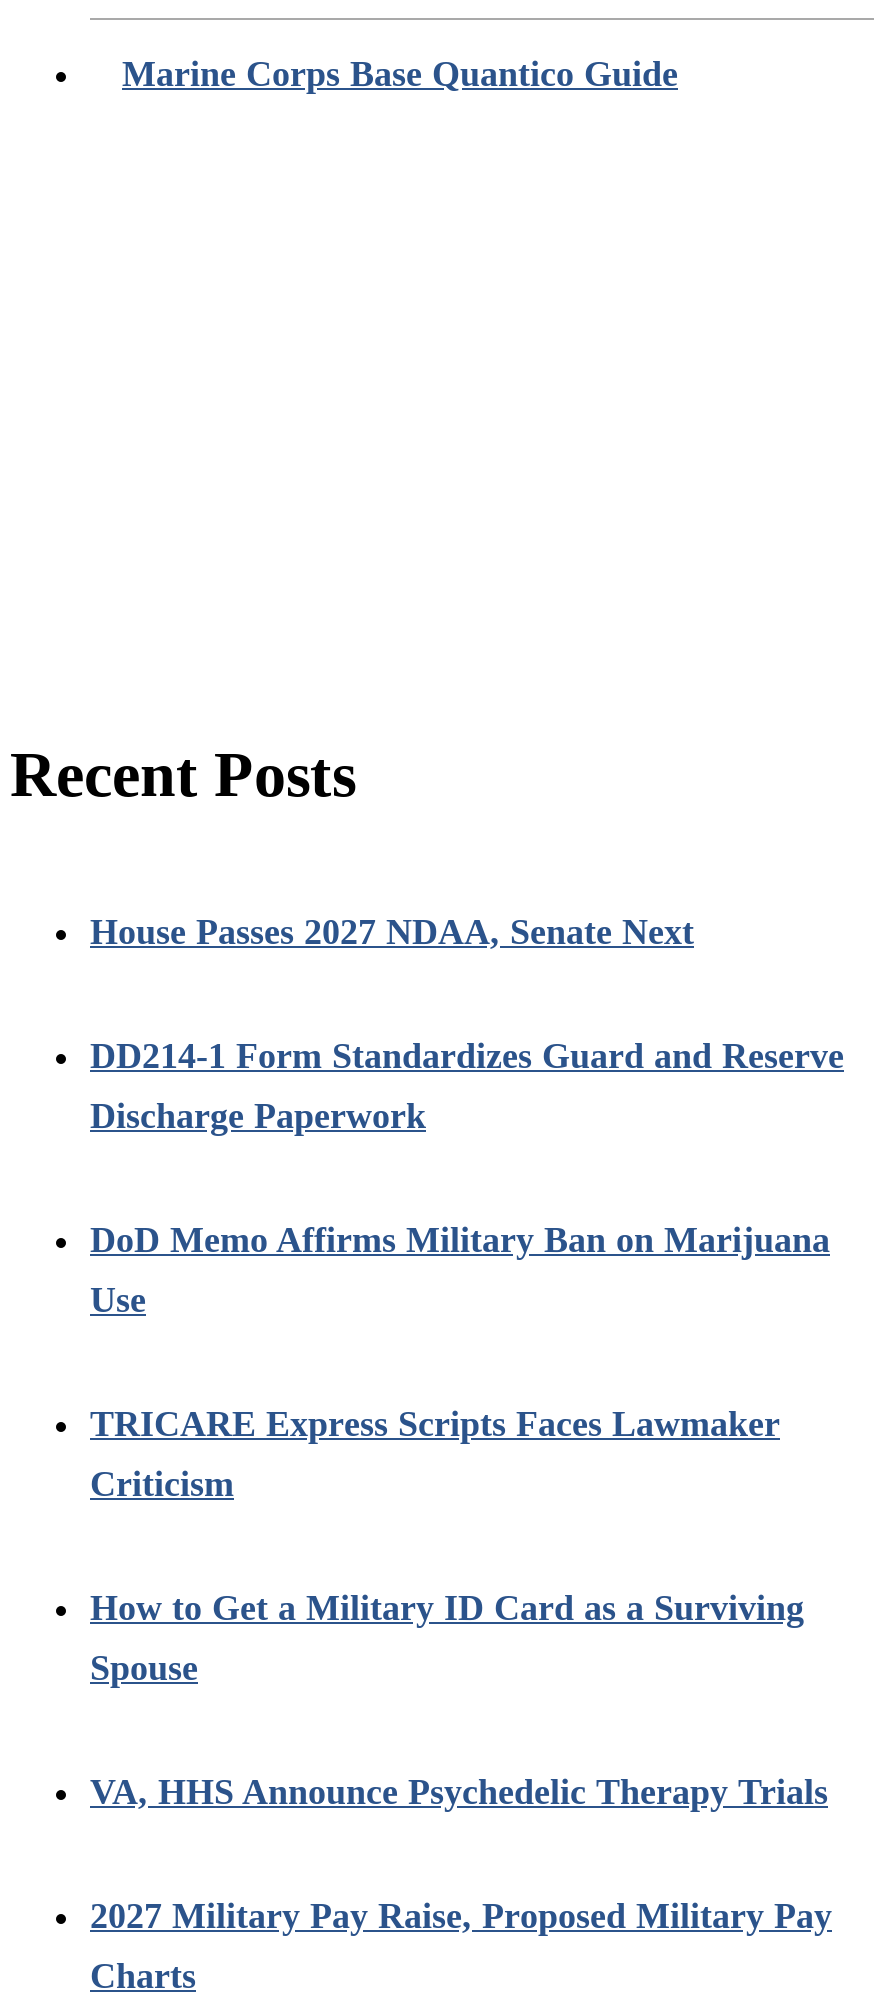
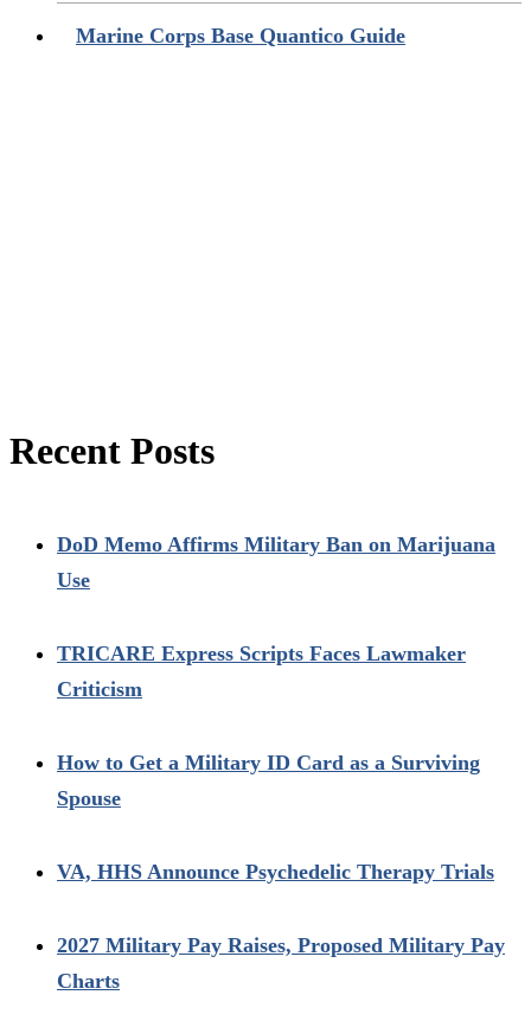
- House Passes 2027 NDAA, Senate Next
- DD214-1 Form Standardizes Guard and Reserve
- Discharge Paperwork

- 2027 Military Pay Raise, Proposed Military Pay
+ 2027 Military Pay Raises, Proposed Military Pay
